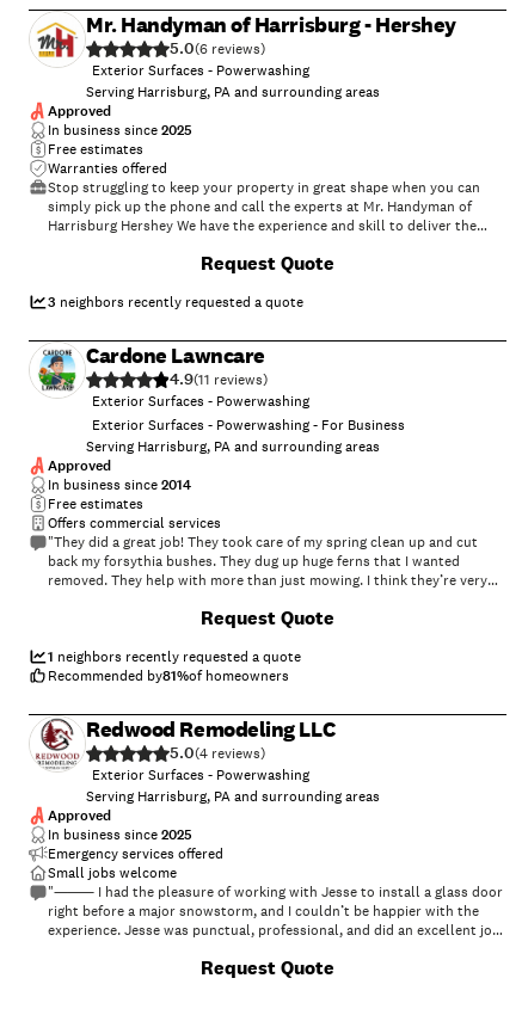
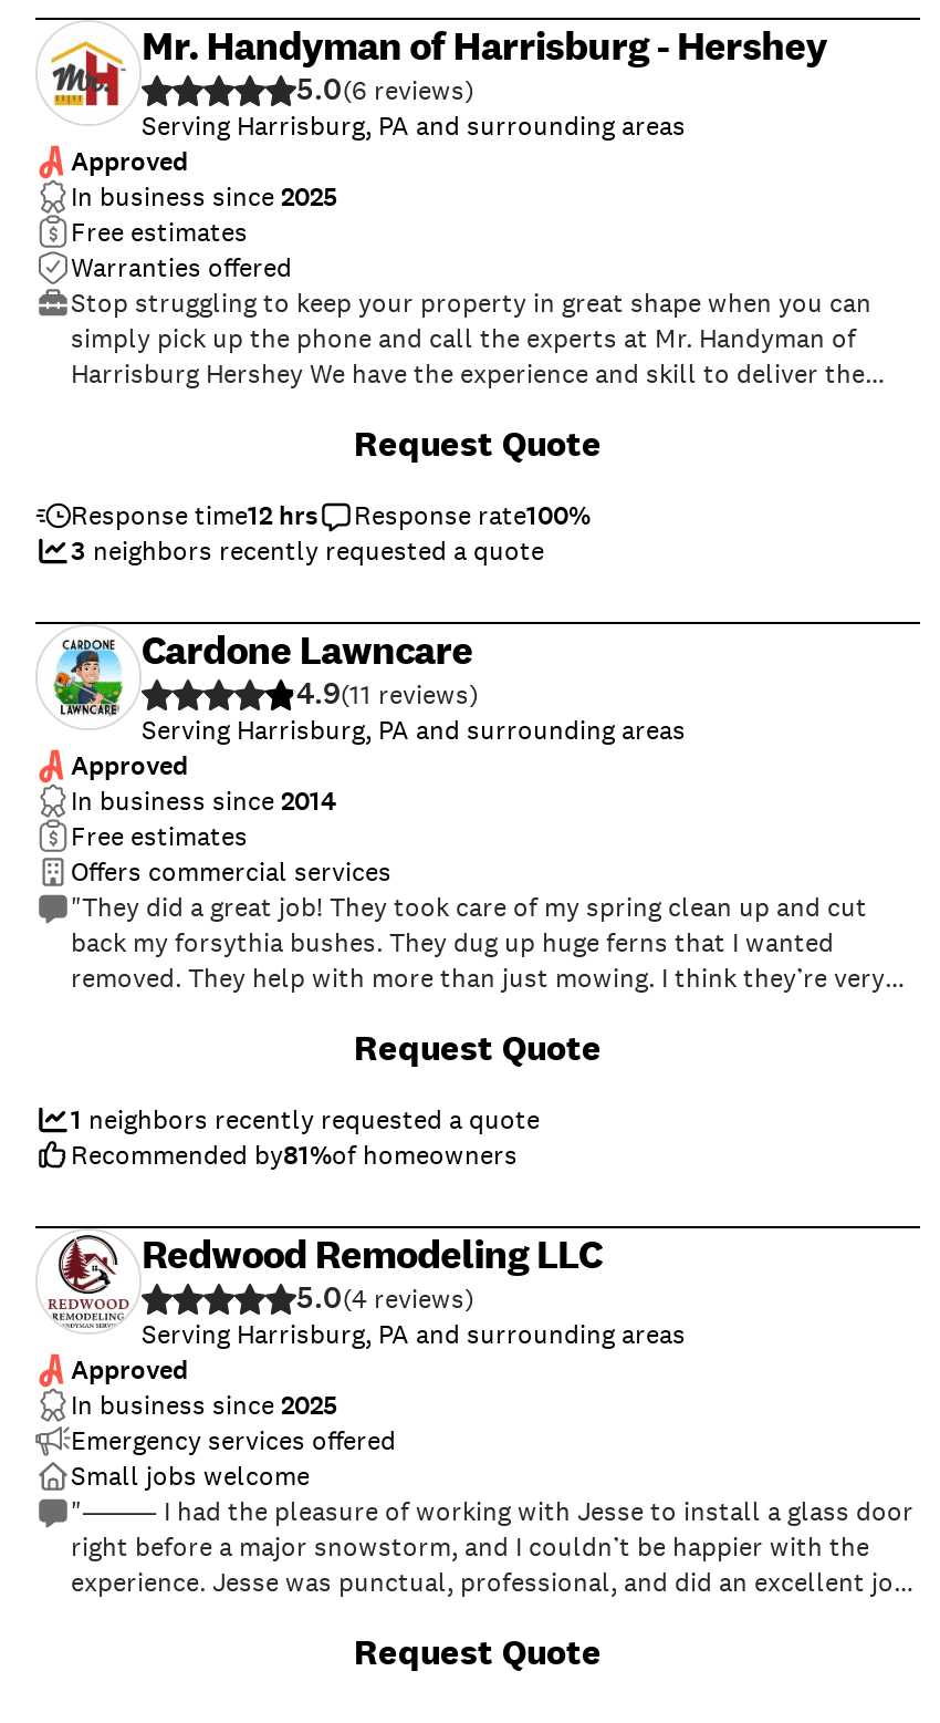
- Exterior Surfaces - Powerwashing

+ Response time12 hrs
+ Response rate100%

- Exterior Surfaces - Powerwashing
- Exterior Surfaces - Powerwashing - For Business

- Exterior Surfaces - Powerwashing
